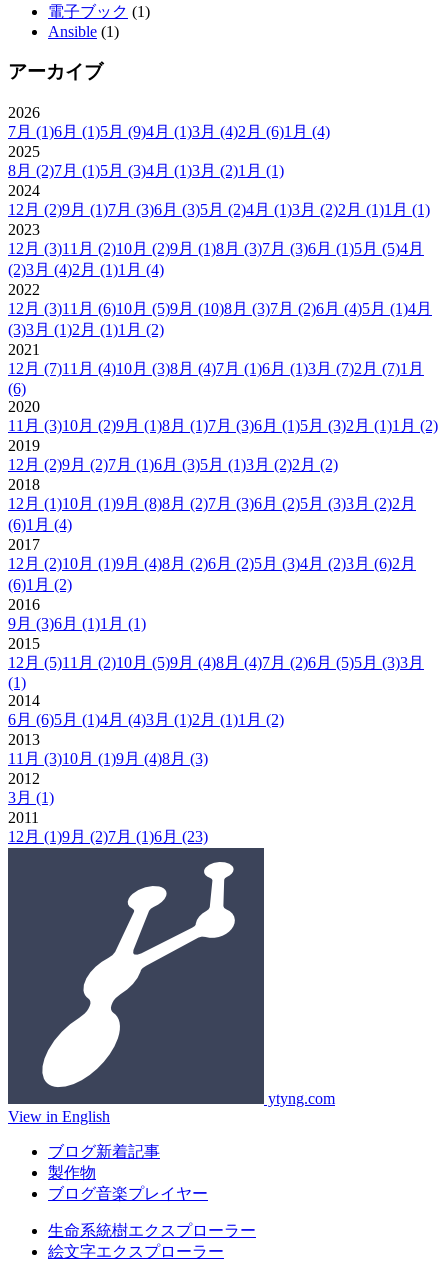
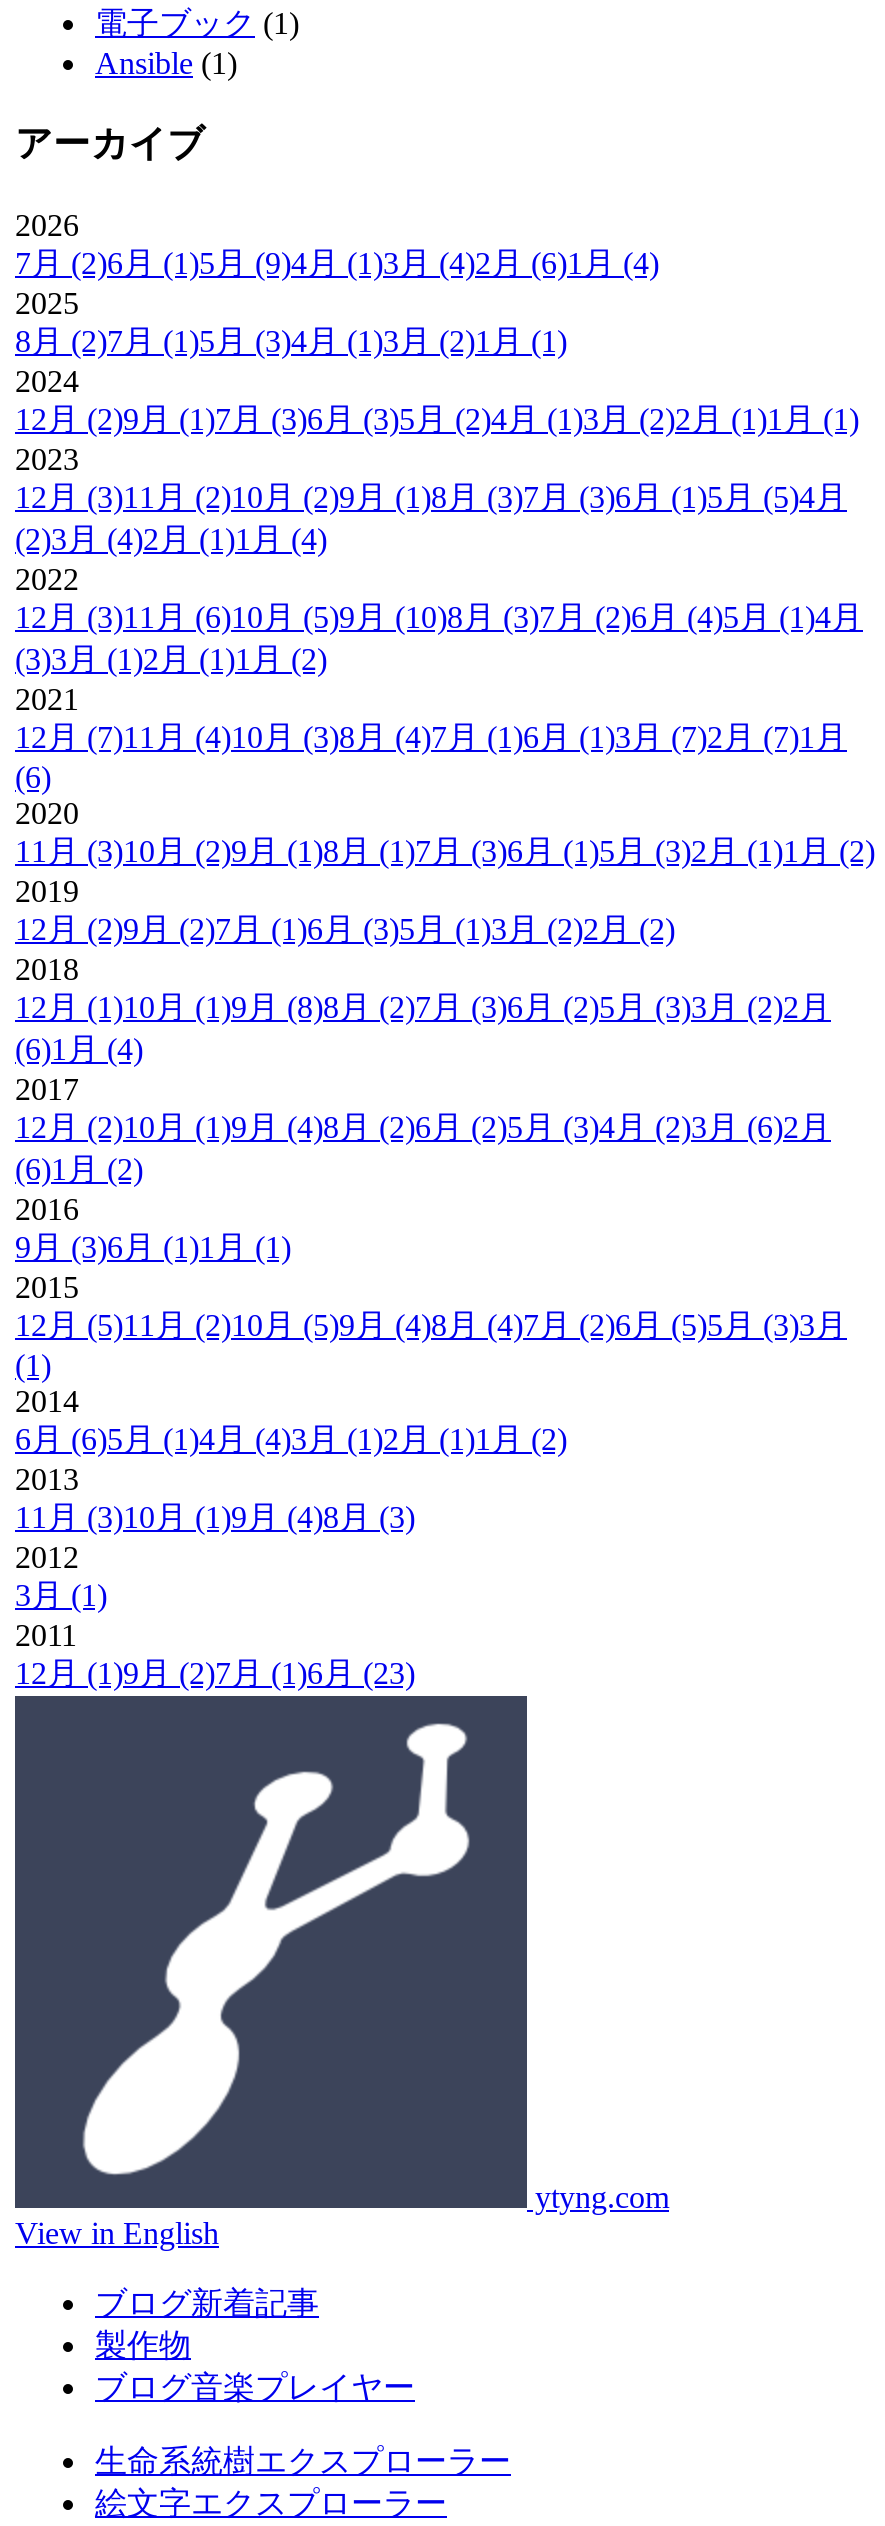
- 7月 (1)6月 (1)5月 (9)4月 (1)3月 (4)2月 (6)1月 (4)
+ 7月 (2)6月 (1)5月 (9)4月 (1)3月 (4)2月 (6)1月 (4)
